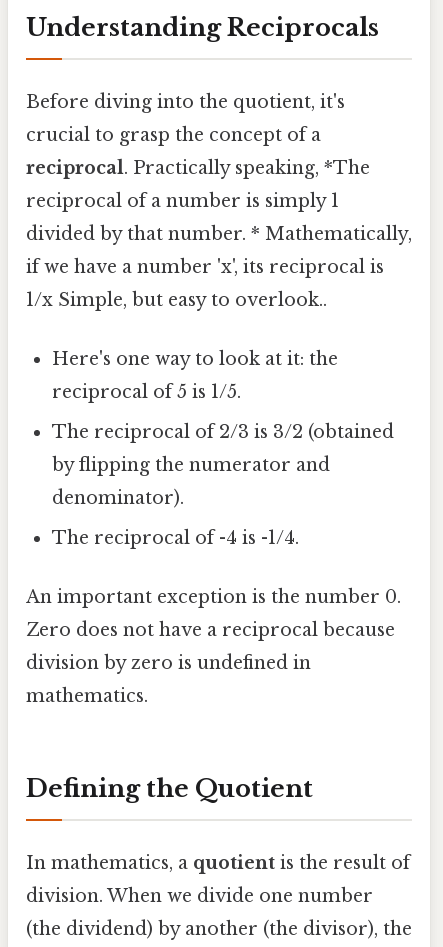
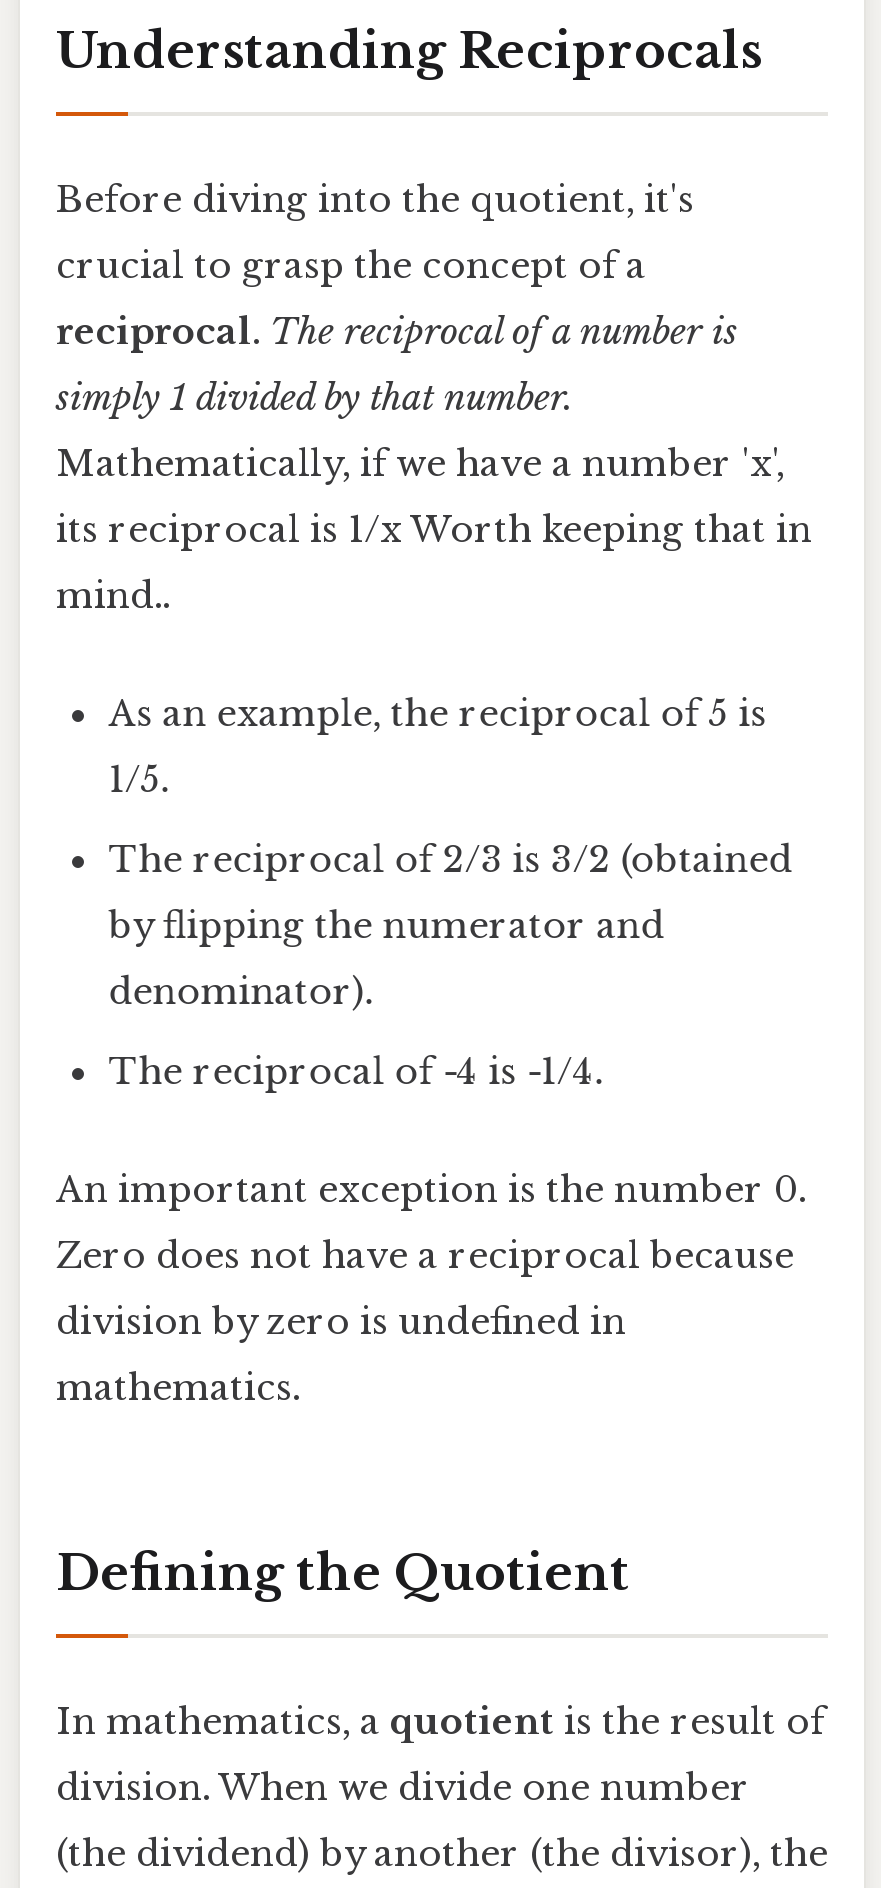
- reciprocal. Practically speaking, *The
+ reciprocal. The reciprocal of a number is

- reciprocal of a number is simply 1
+ simply 1 divided by that number.

- divided by that number. * Mathematically,
+ Mathematically, if we have a number 'x',

- if we have a number 'x', its reciprocal is
+ its reciprocal is 1/x Worth keeping that in

- 1/x Simple, but easy to overlook..
+ mind..

- Here's one way to look at it: the
+ As an example, the reciprocal of 5 is

- reciprocal of 5 is 1/5.
+ 1/5.
